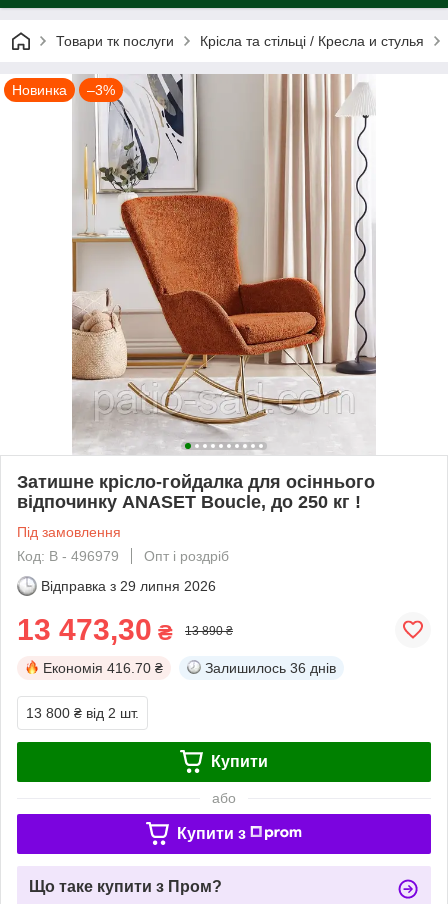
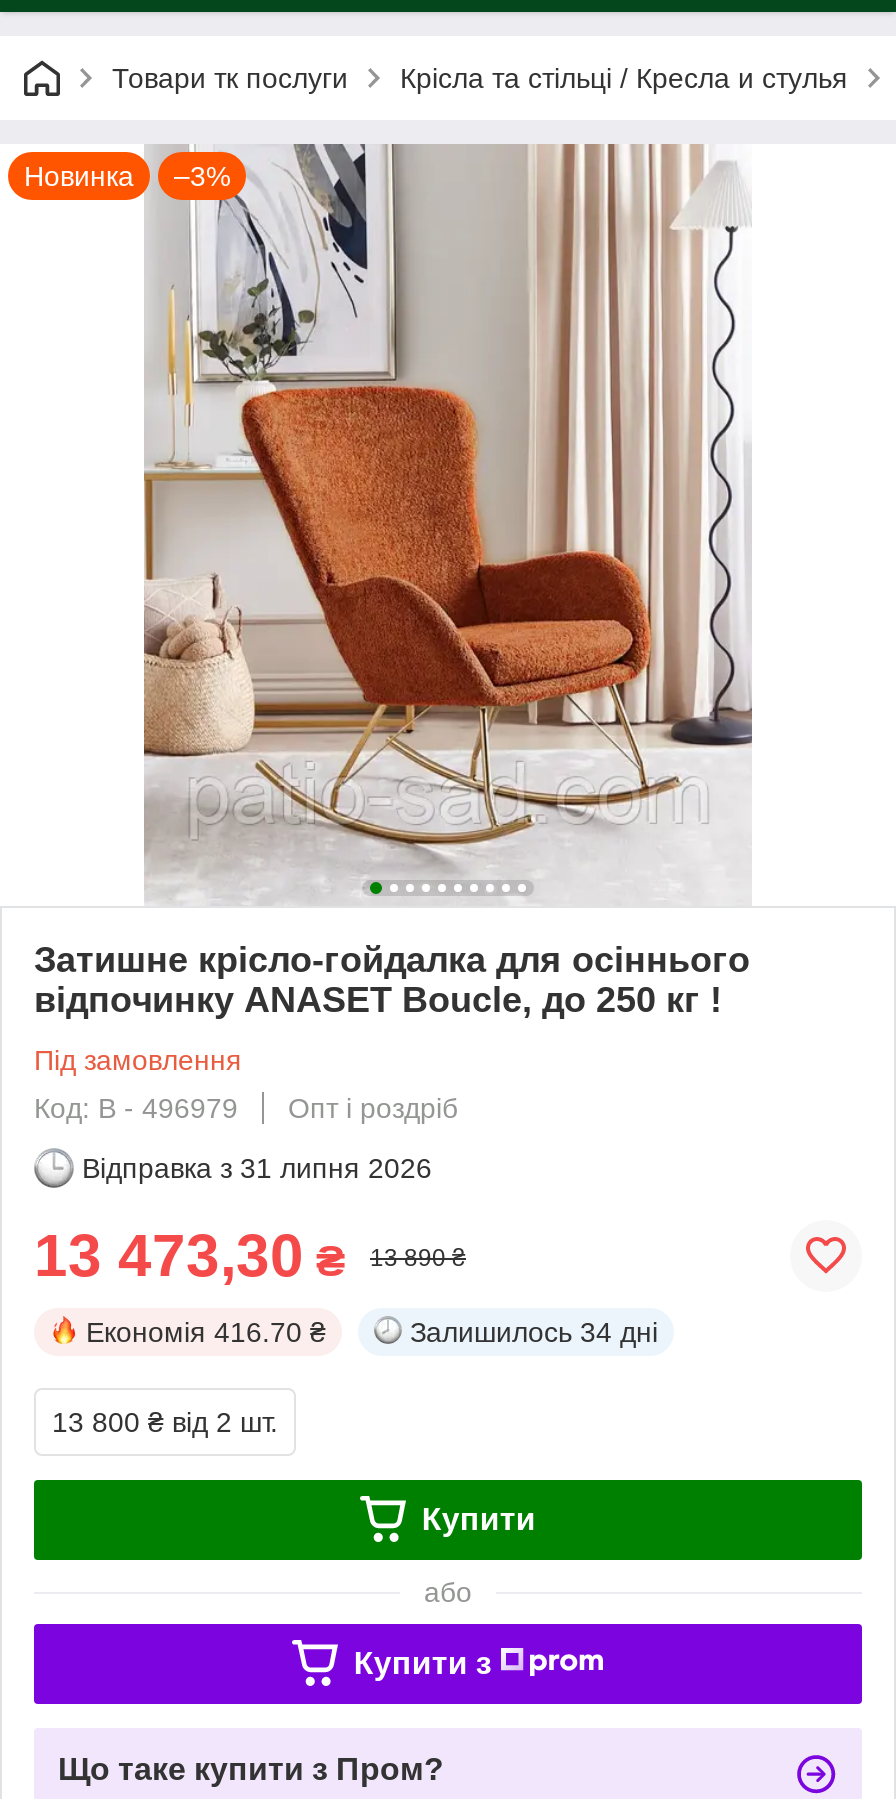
- Відправка з 29 липня 2026
+ Відправка з 31 липня 2026

- Залишилось 36 днів
+ Залишилось 34 дні
